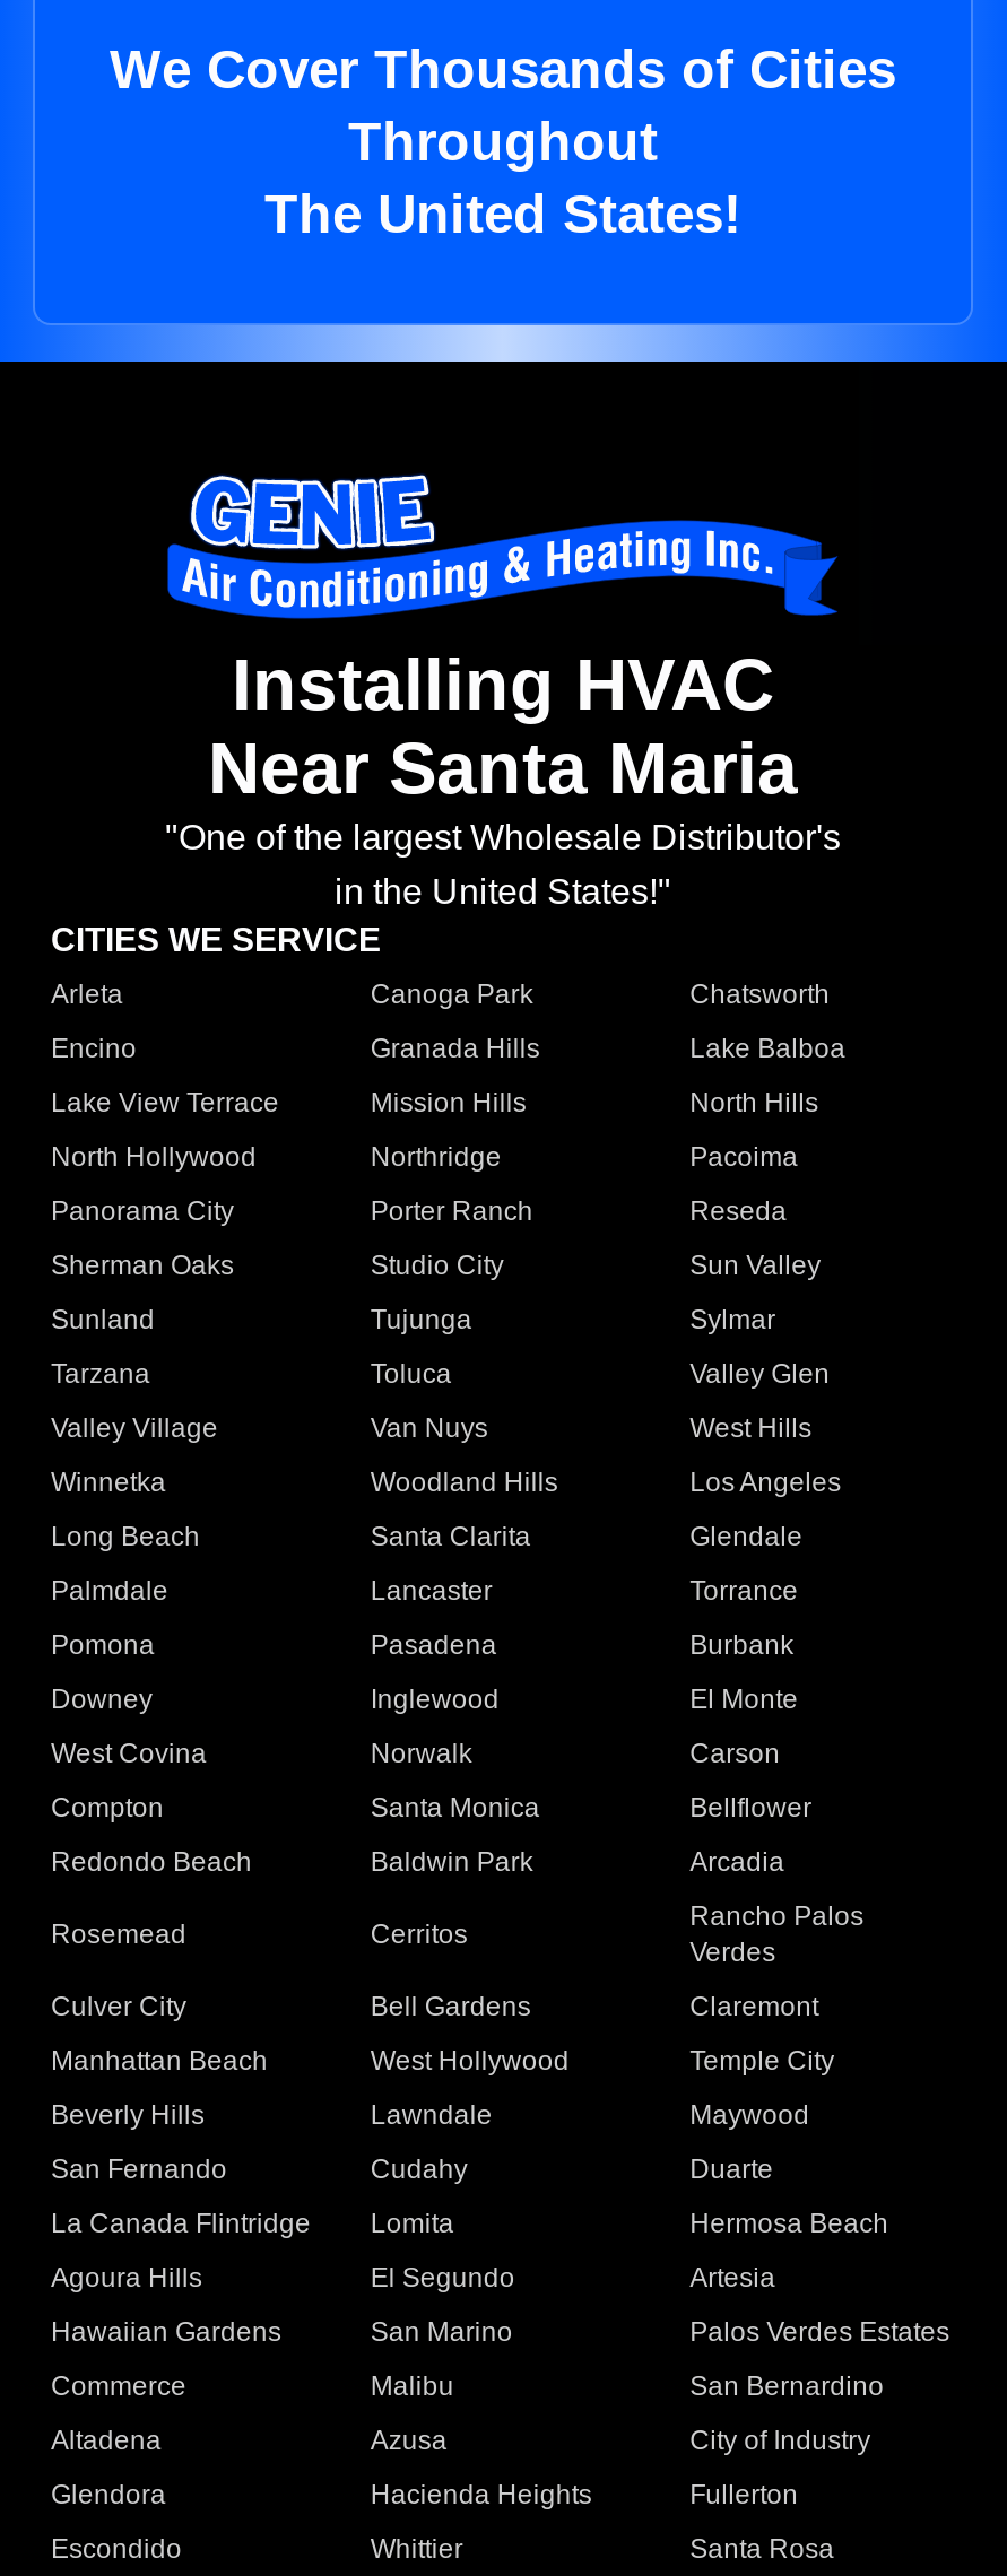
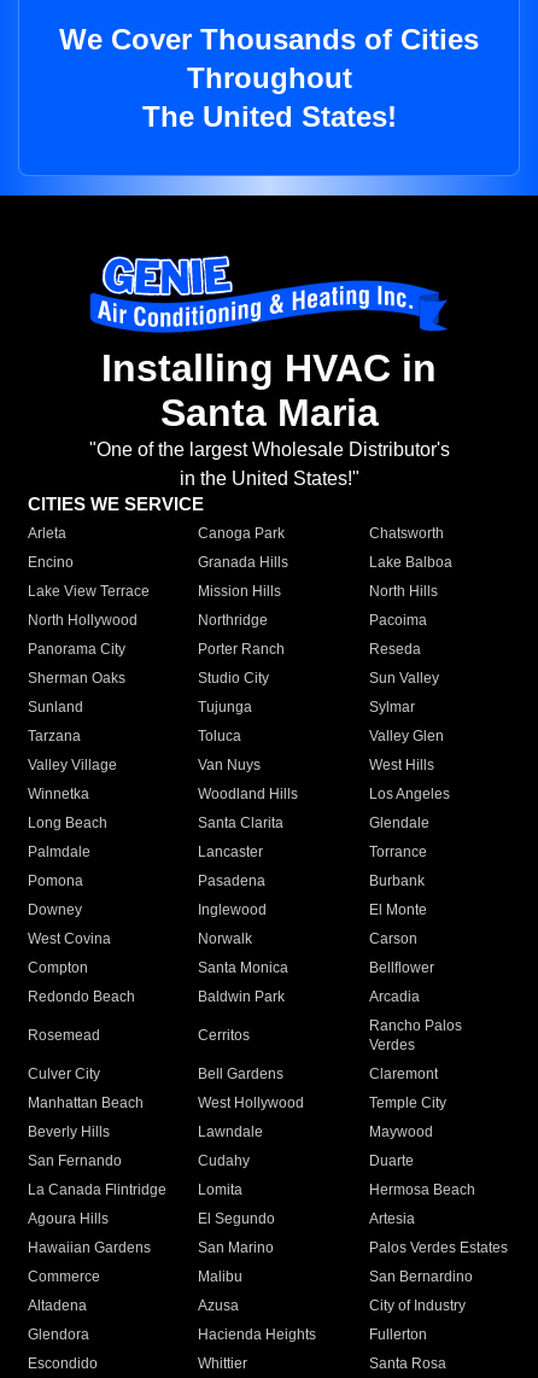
- Installing HVAC
- Near Santa Maria
+ Installing HVAC in
+ Santa Maria
